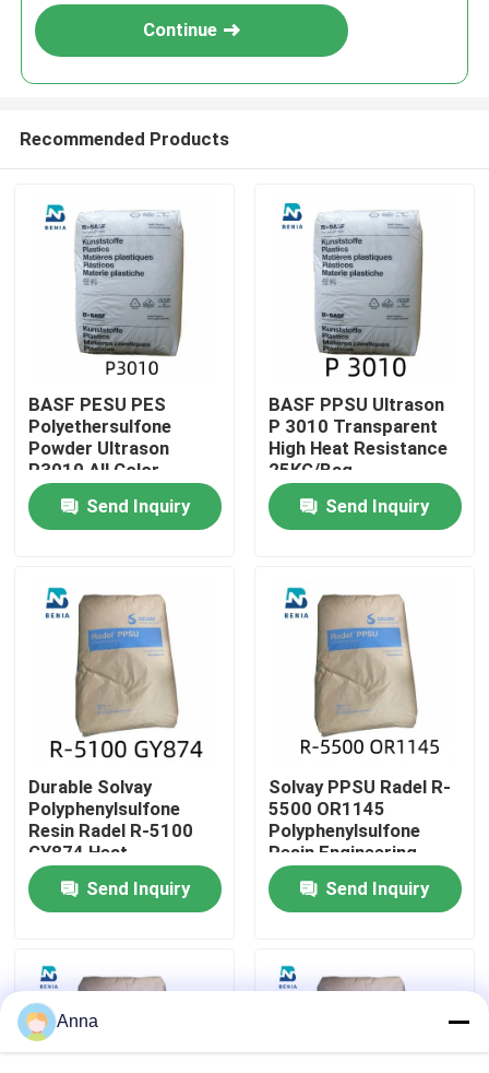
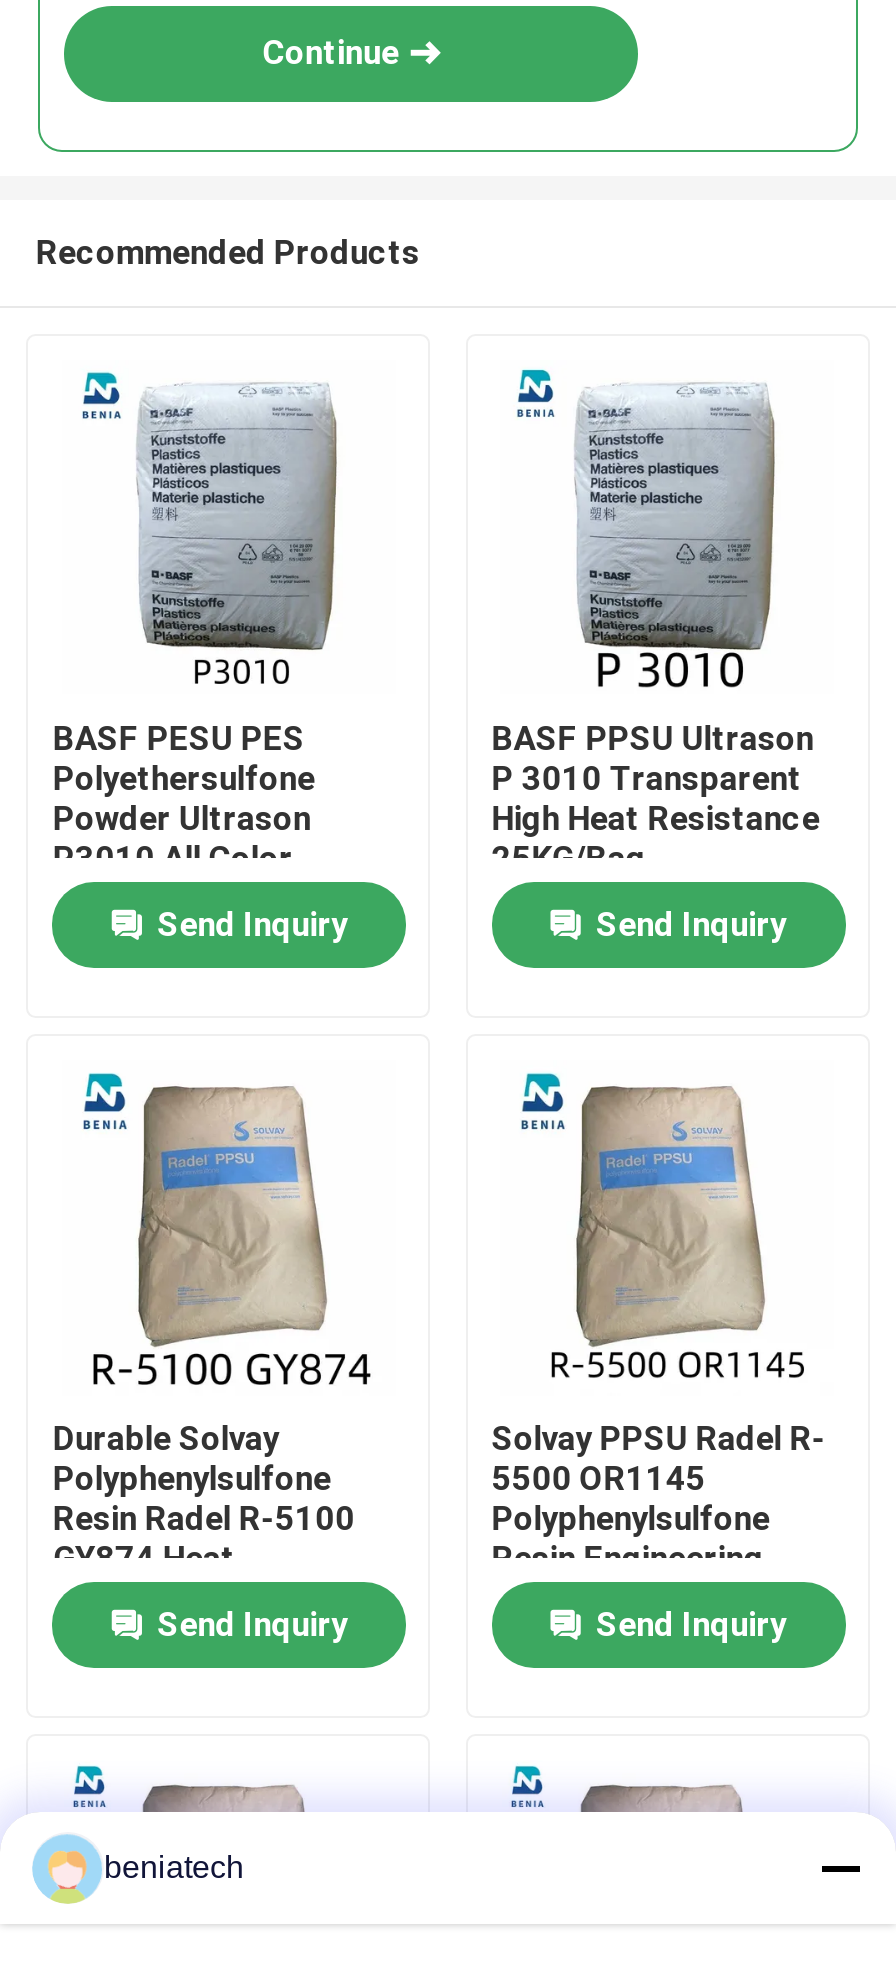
- Anna
+ beniatech
